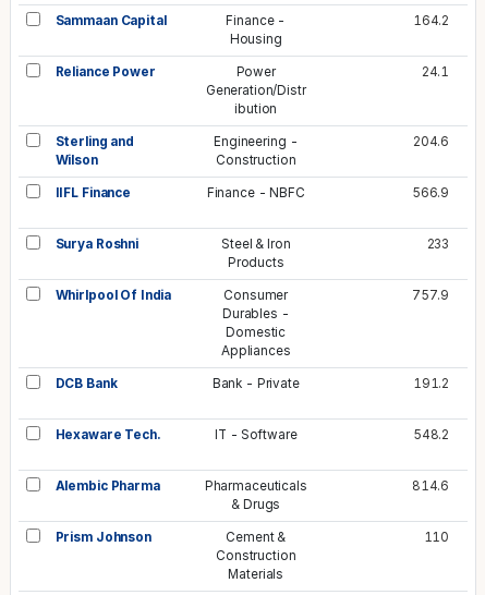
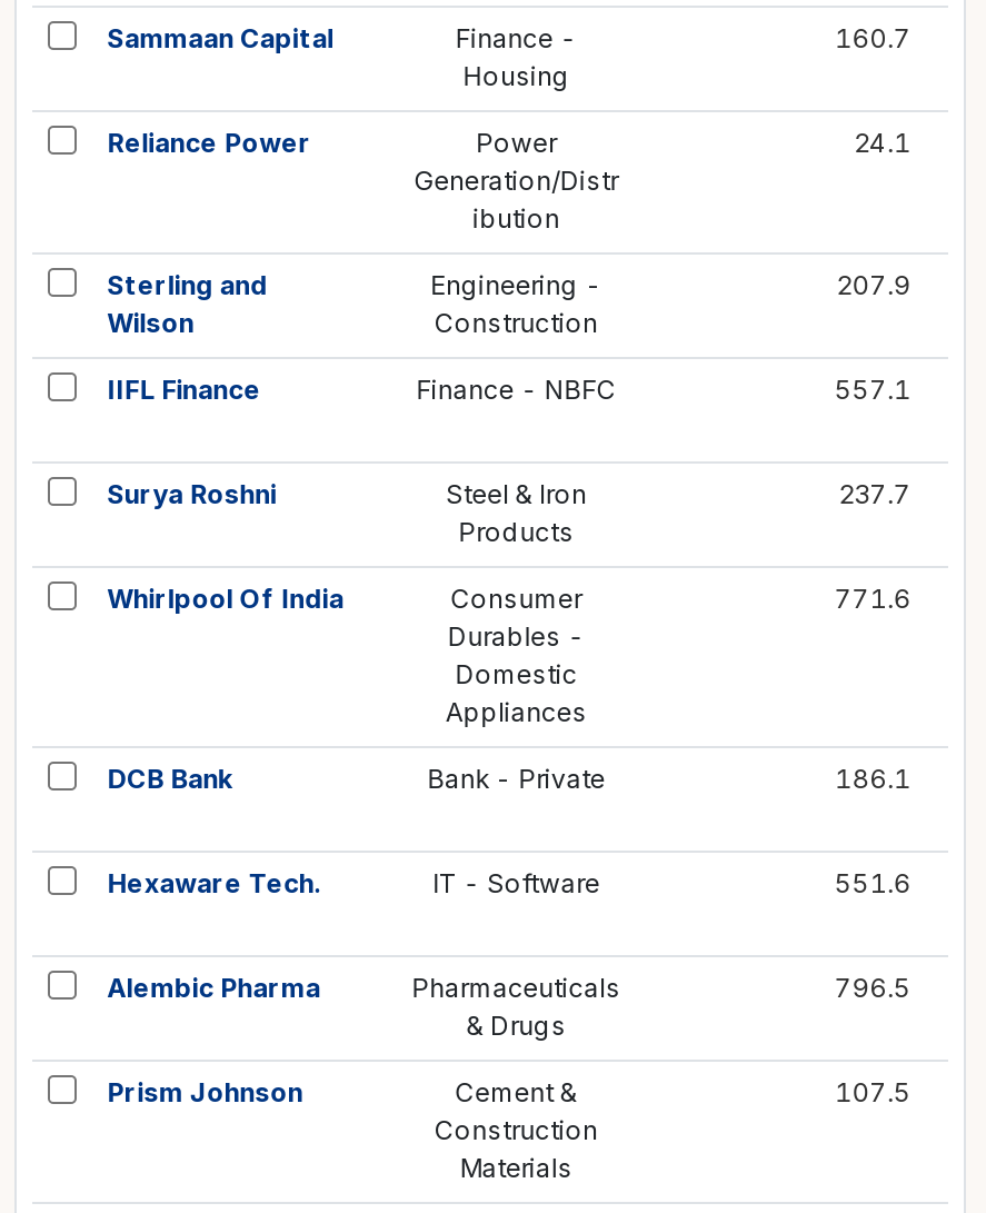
- 164.2
+ 160.7

- 204.6
+ 207.9

- 566.9
+ 557.1

- 233
+ 237.7

- 757.9
+ 771.6

- 191.2
+ 186.1

- 548.2
+ 551.6

- 814.6
+ 796.5

- 110
+ 107.5
